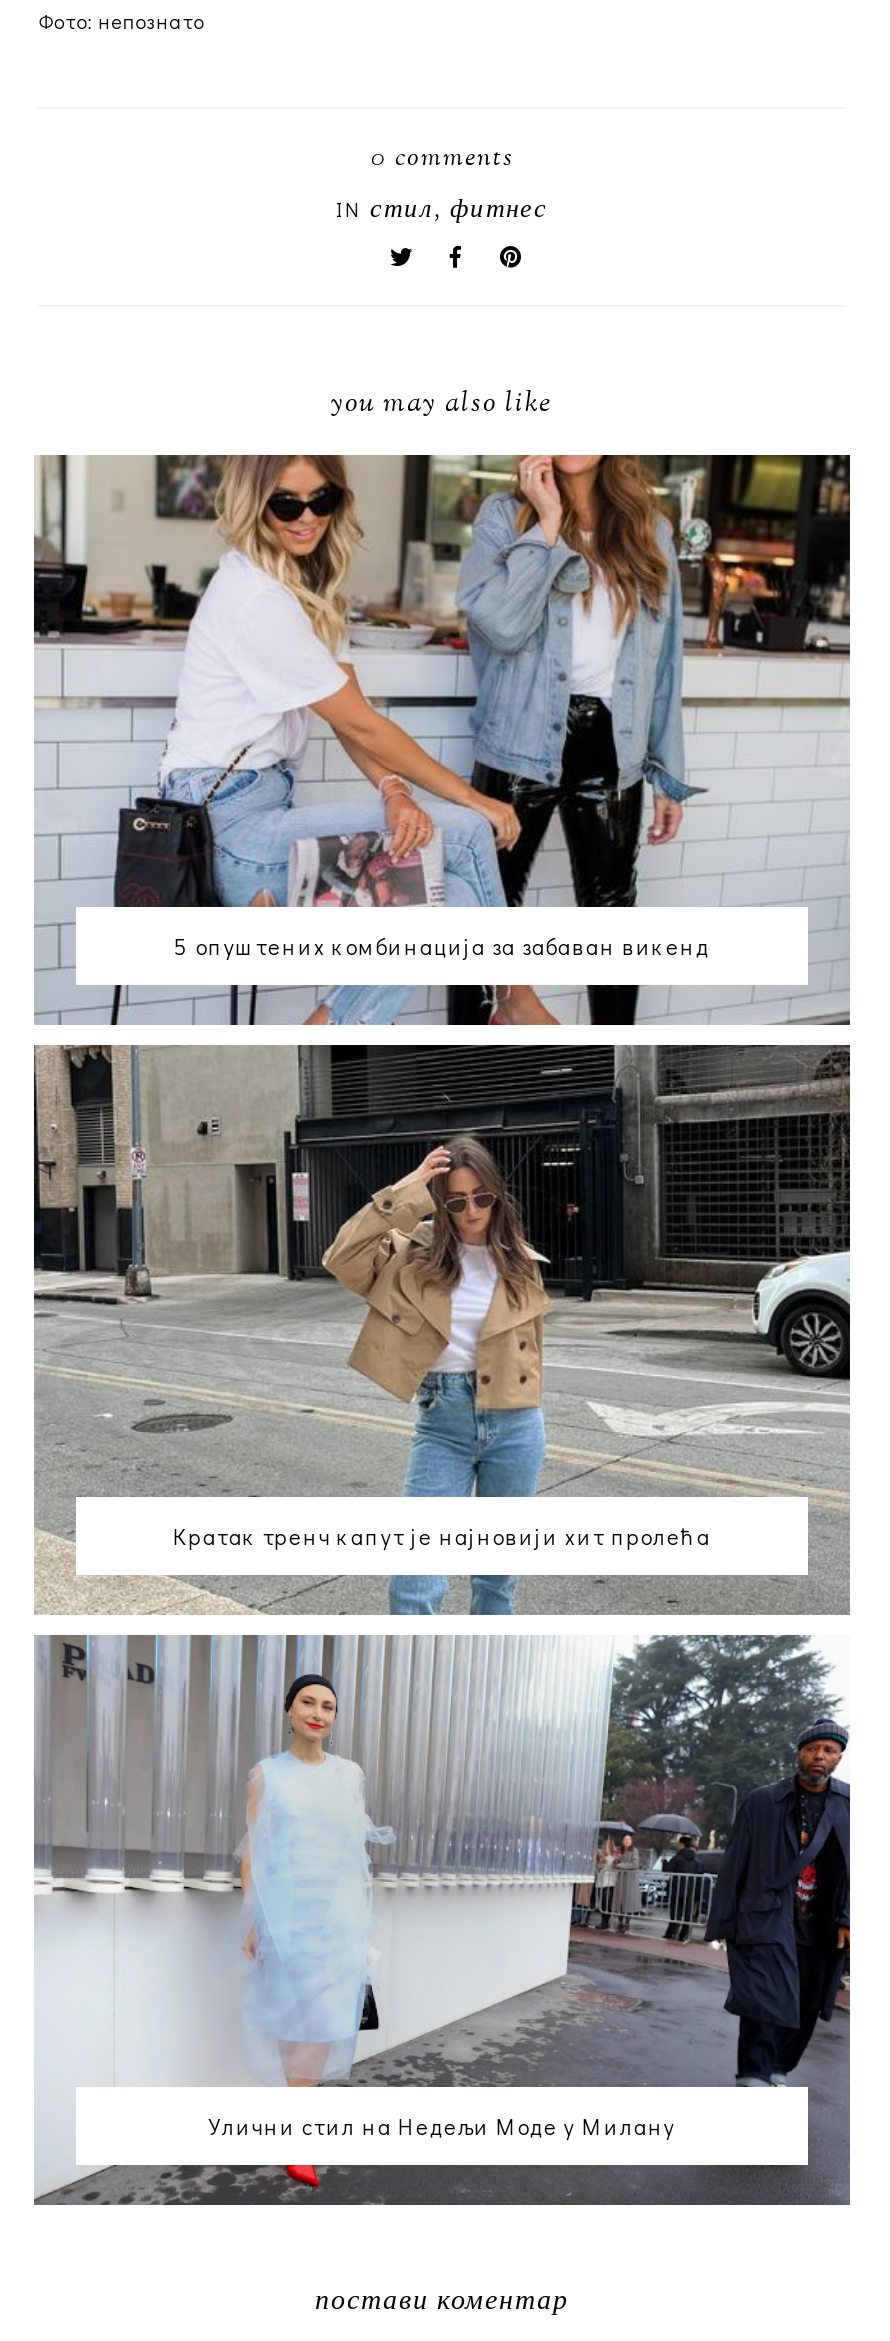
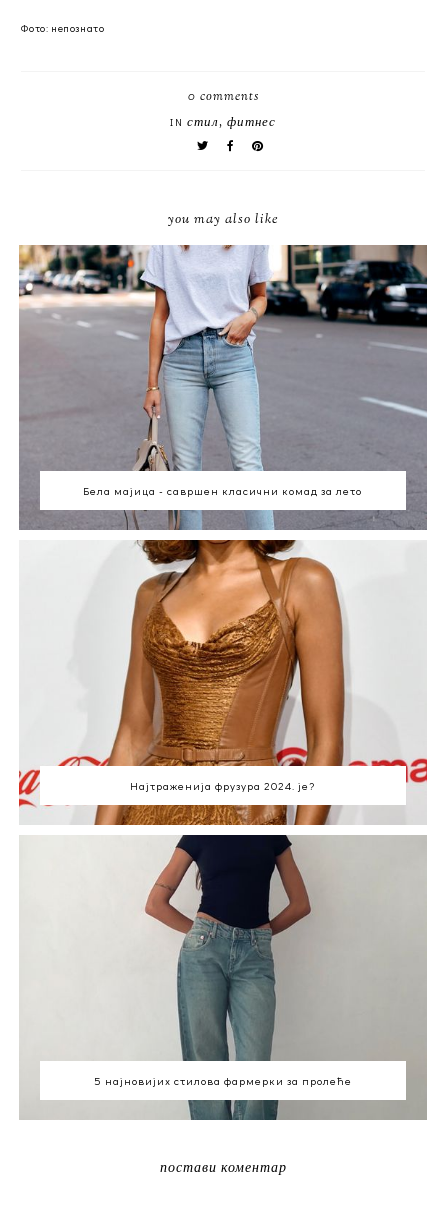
- [image]
- 5 опуштених комбинација за забаван викенд
+ [image]
+ Бела мајица - савршен класични комад за лето

- [image]
- Кратак тренч капут је најновији хит пролећа
+ [image]
+ Најтраженија фрузура 2024. је?

- [image]
- Улични стил на Недељи Моде у Милану
+ [image]
+ 5 најновијих стилова фармерки за пролеће
